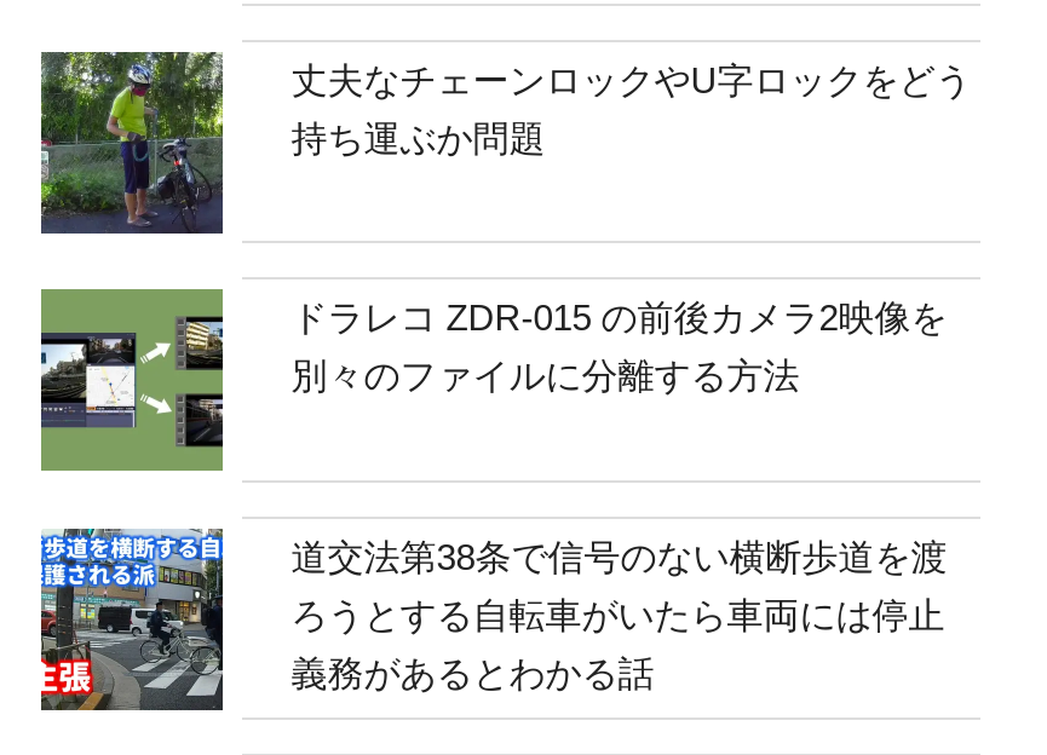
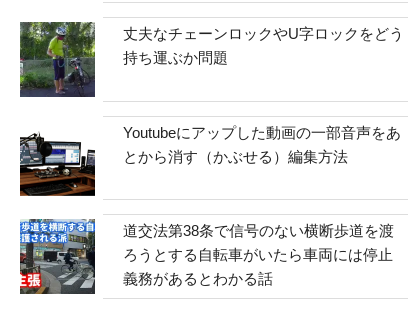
- [image]
- ドラレコ ZDR-015 の前後カメラ2映像を
- 別々のファイルに分離する方法
+ [image]
+ Youtubeにアップした動画の一部音声をあ
+ とから消す（かぶせる）編集方法
